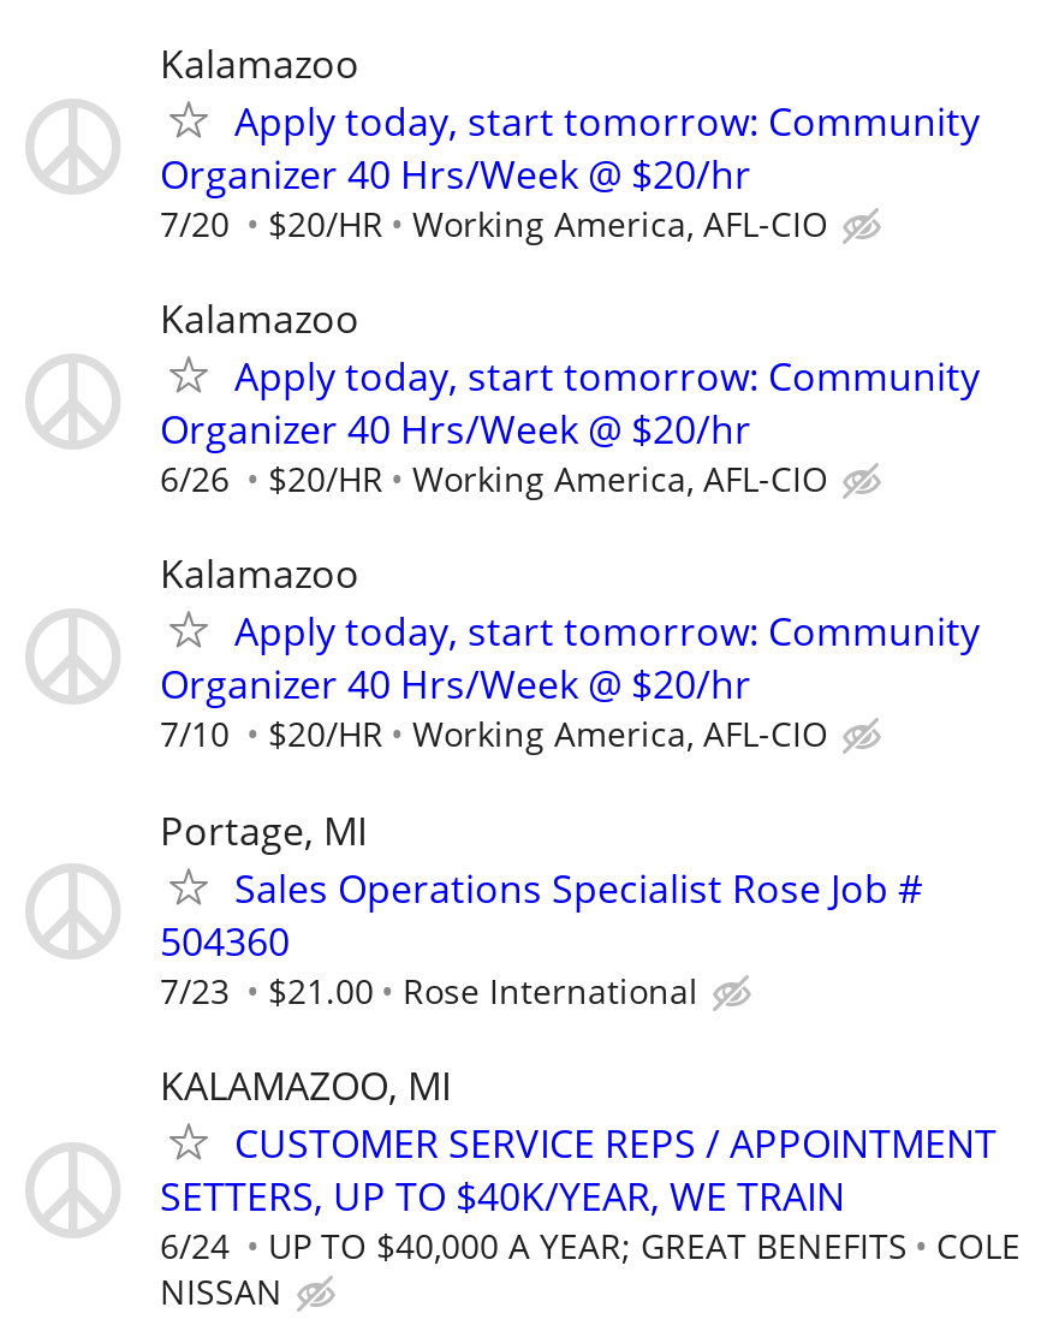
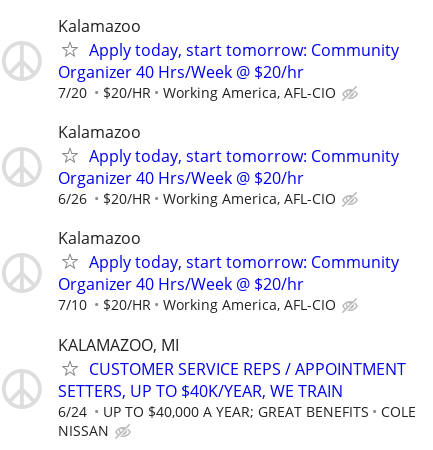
- Portage, MI
- Sales Operations Specialist Rose Job #
- 504360
- 7/23
- $21.00
- Rose International
